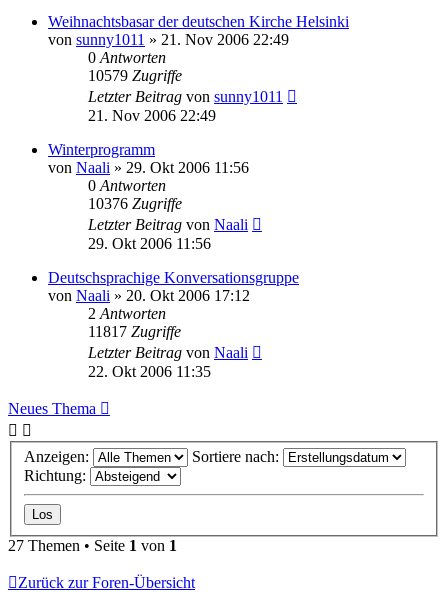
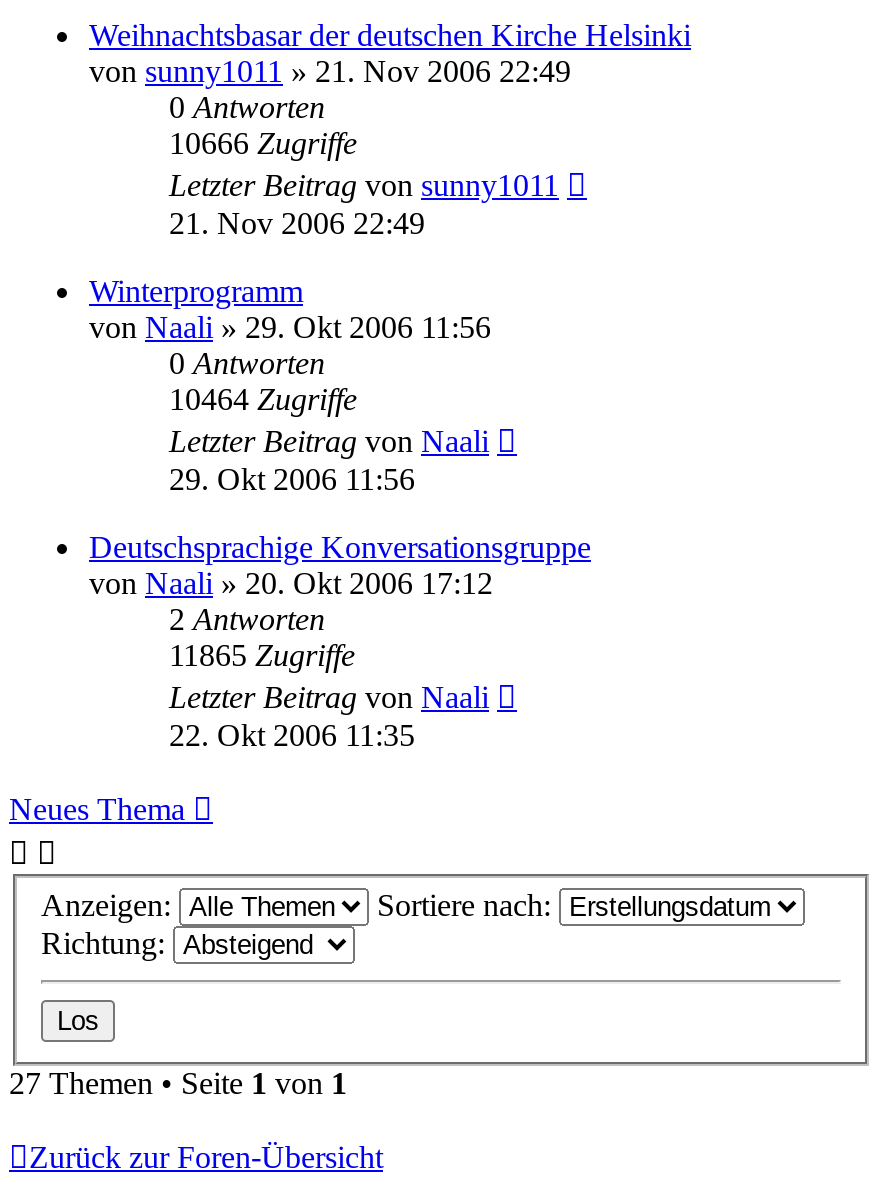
- 10579 Zugriffe
+ 10666 Zugriffe

- 10376 Zugriffe
+ 10464 Zugriffe

- 11817 Zugriffe
+ 11865 Zugriffe
